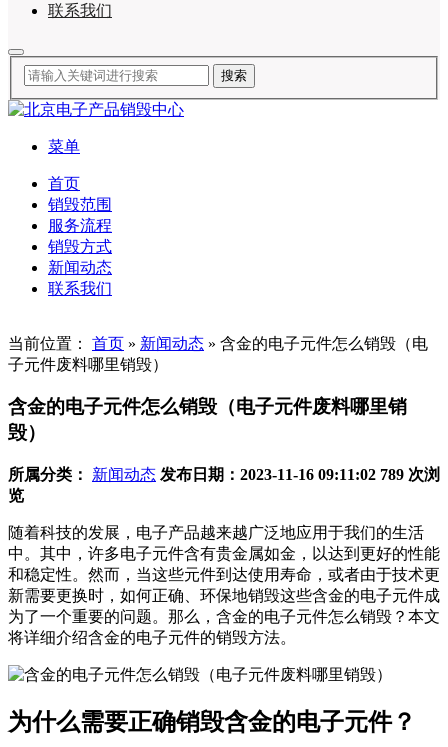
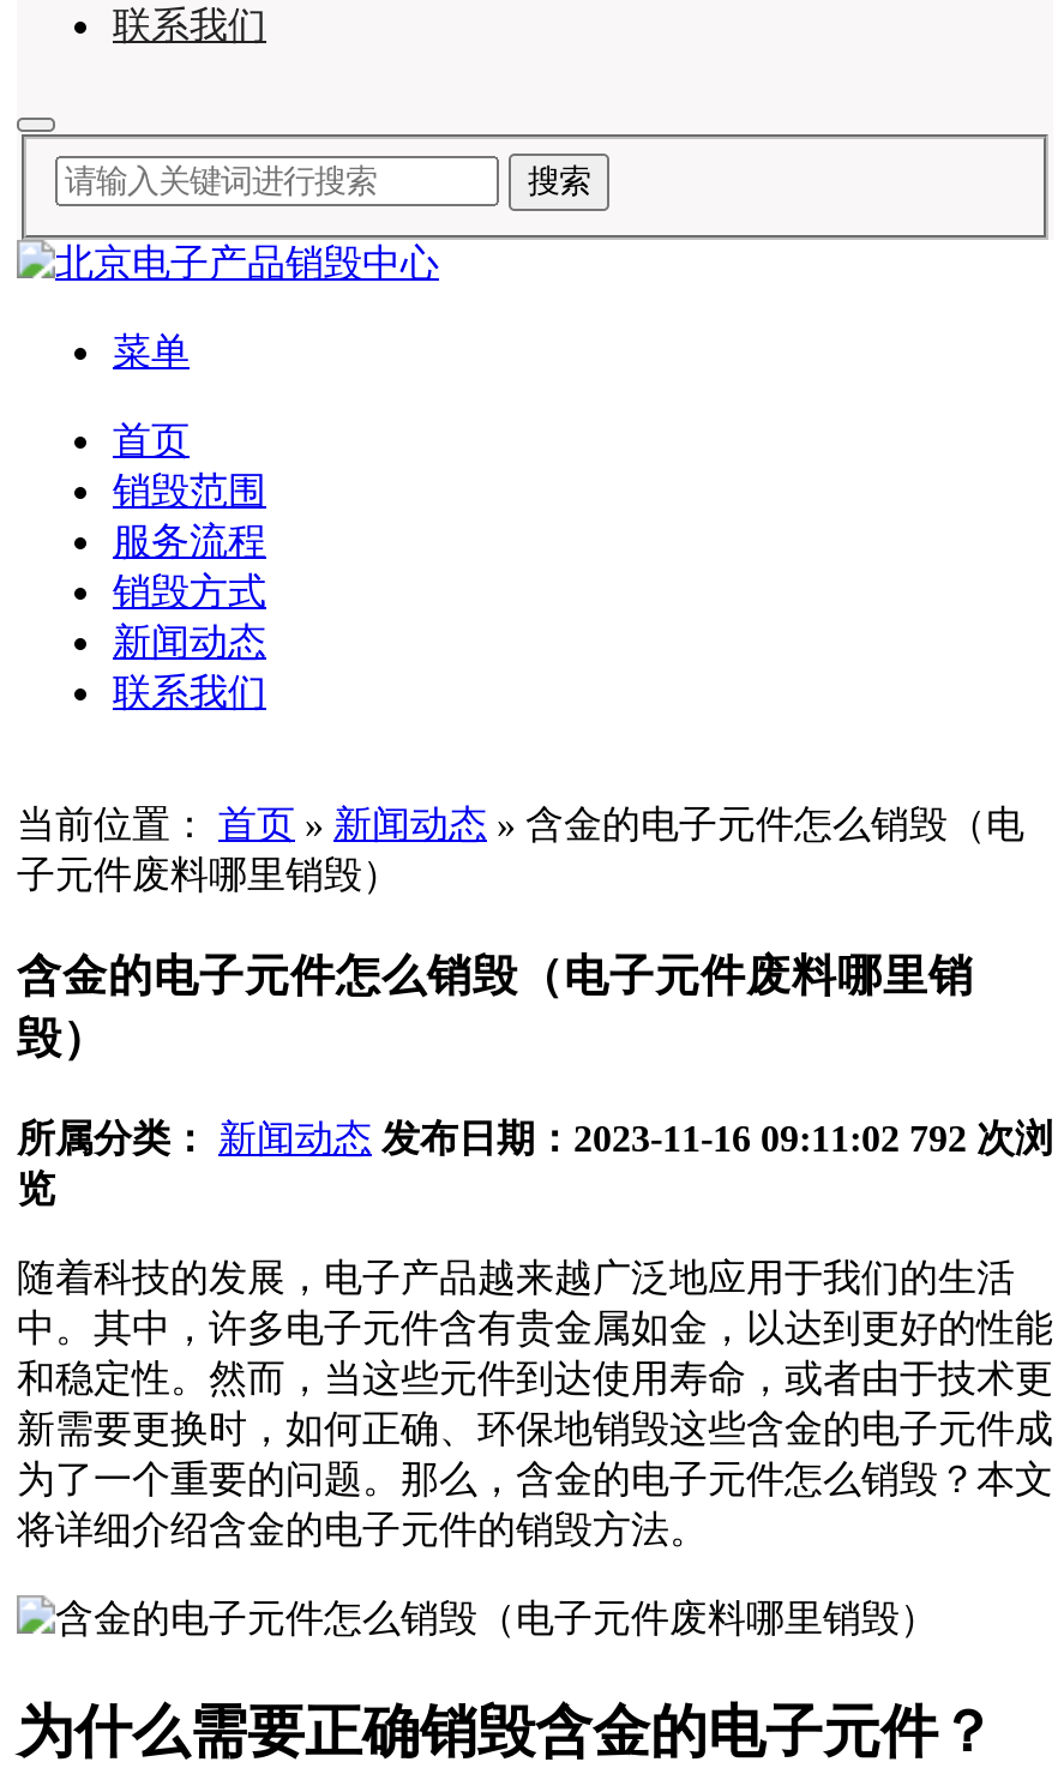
- 所属分类： 新闻动态 发布日期：2023-11-16 09:11:02 789 次浏
+ 所属分类： 新闻动态 发布日期：2023-11-16 09:11:02 792 次浏
